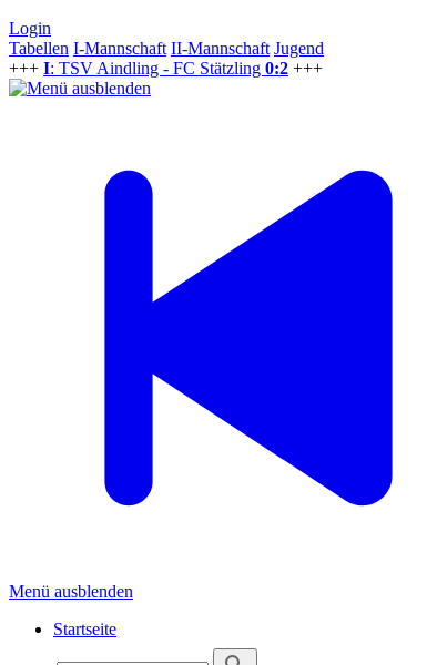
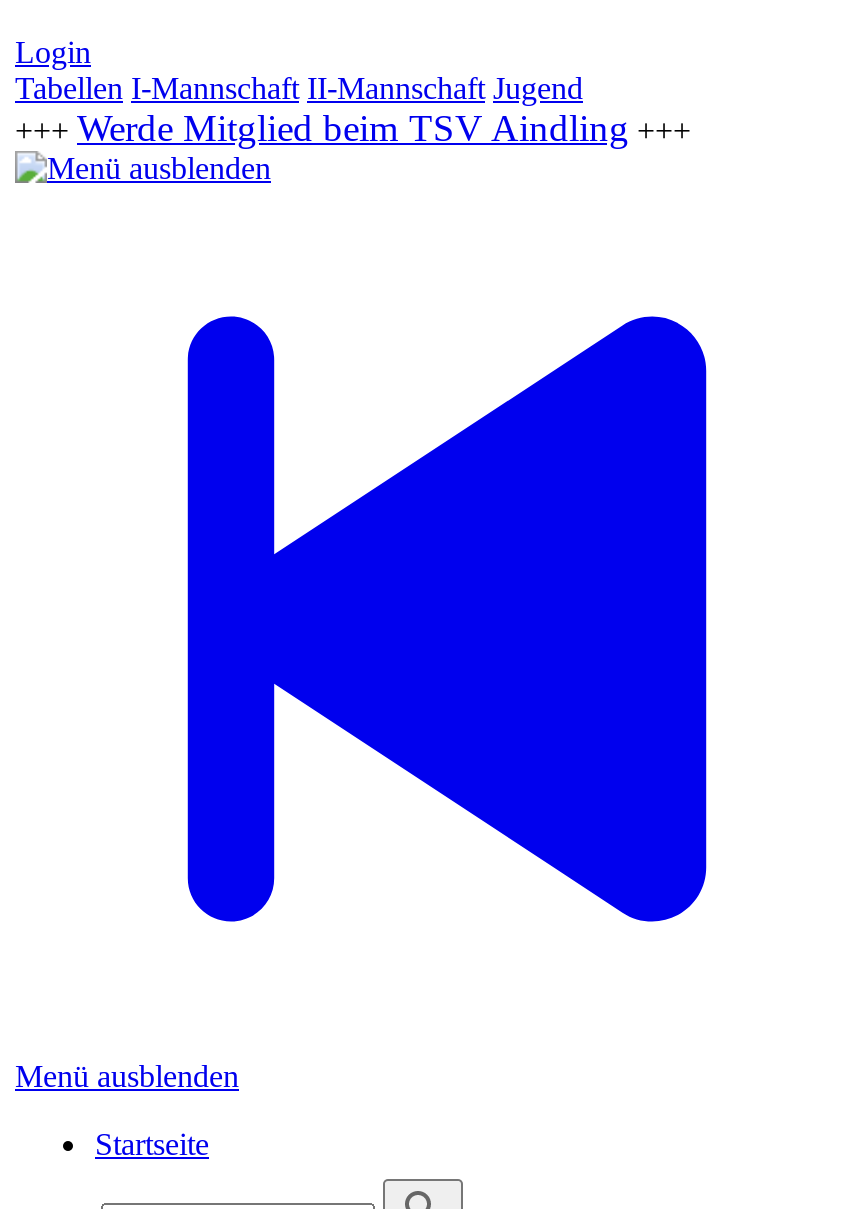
- +++ I: TSV Aindling - FC Stätzling 0:2 +++
+ +++ Werde Mitglied beim TSV Aindling +++
